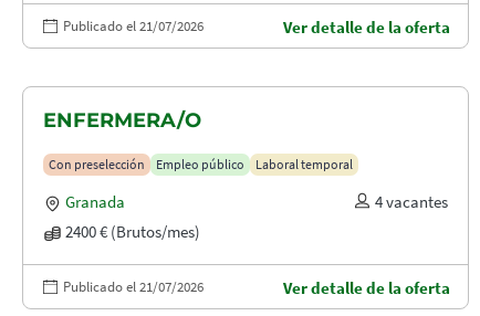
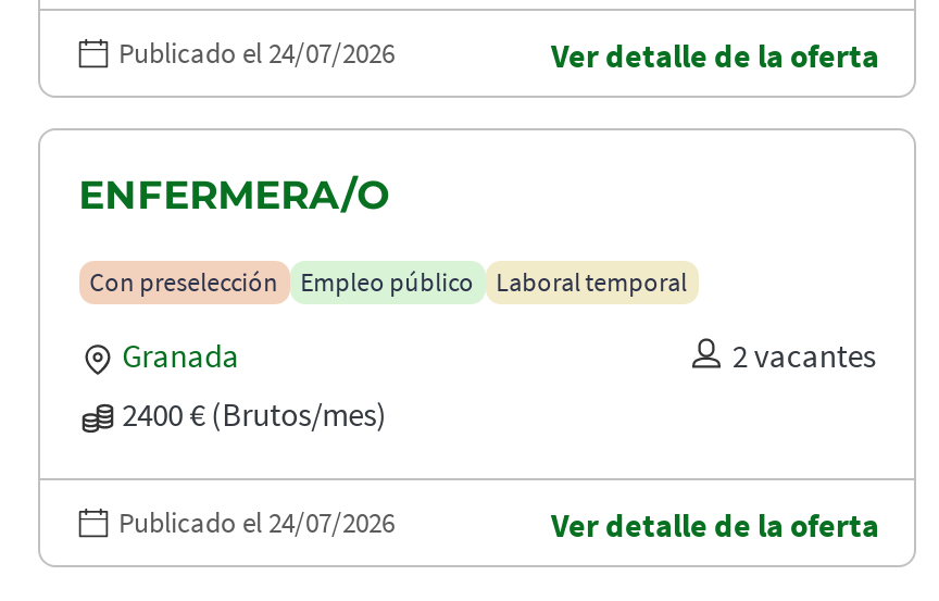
- Publicado el 21/07/2026
+ Publicado el 24/07/2026

- 4 vacantes
+ 2 vacantes

- Publicado el 21/07/2026
+ Publicado el 24/07/2026
